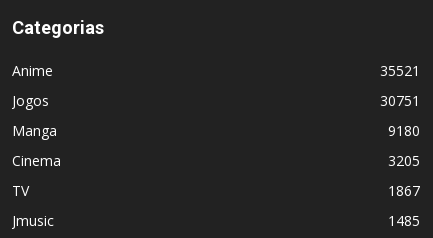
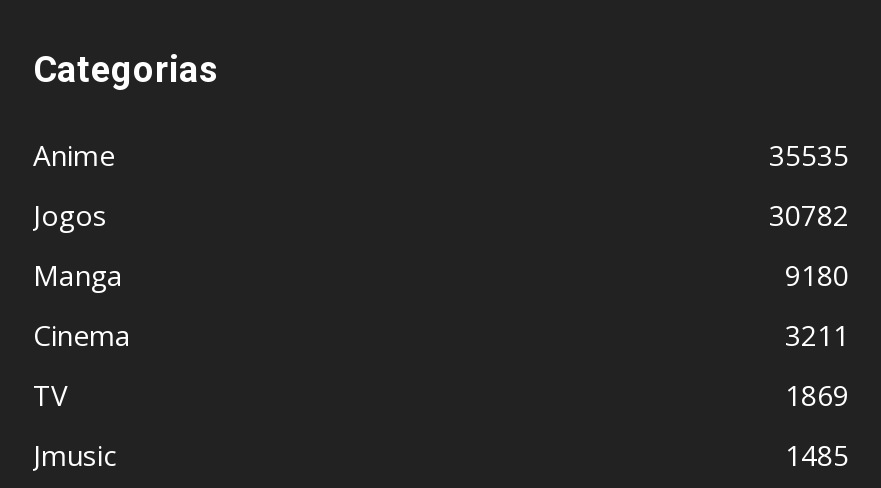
- 35521
+ 35535

- 30751
+ 30782

- 3205
+ 3211

- 1867
+ 1869
